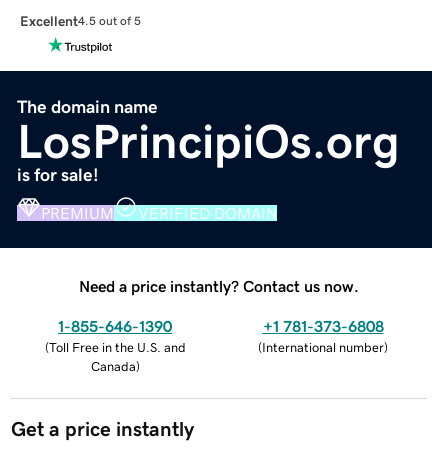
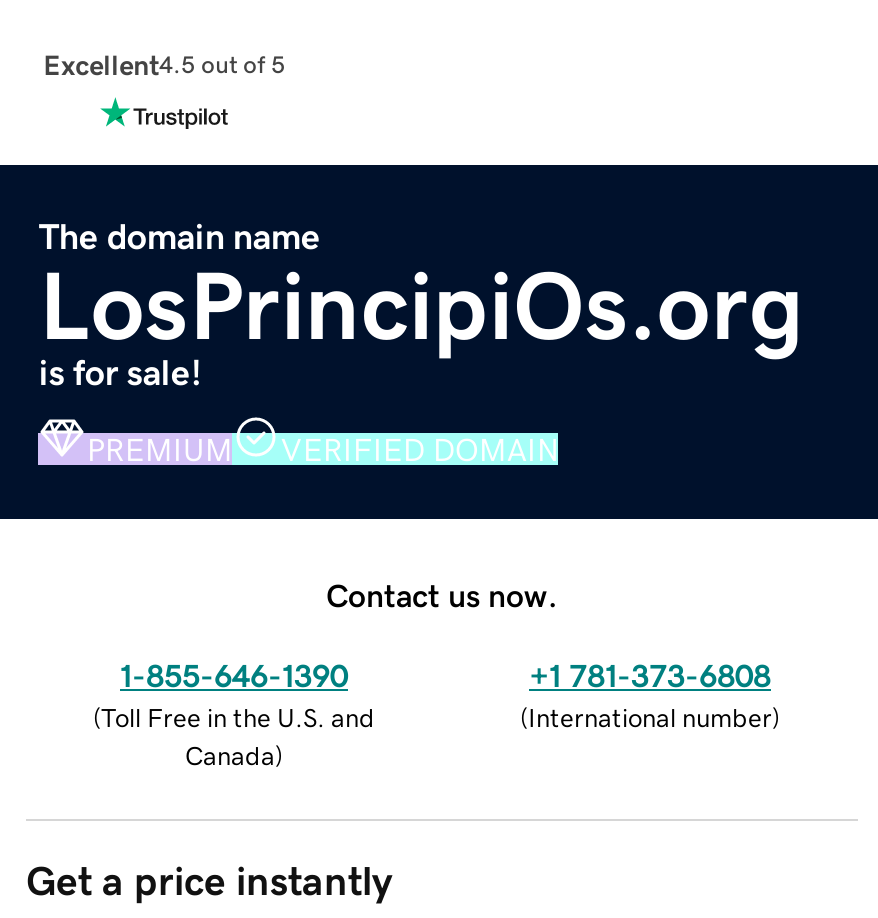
- Need a price instantly? Contact us now.
+ Contact us now.
